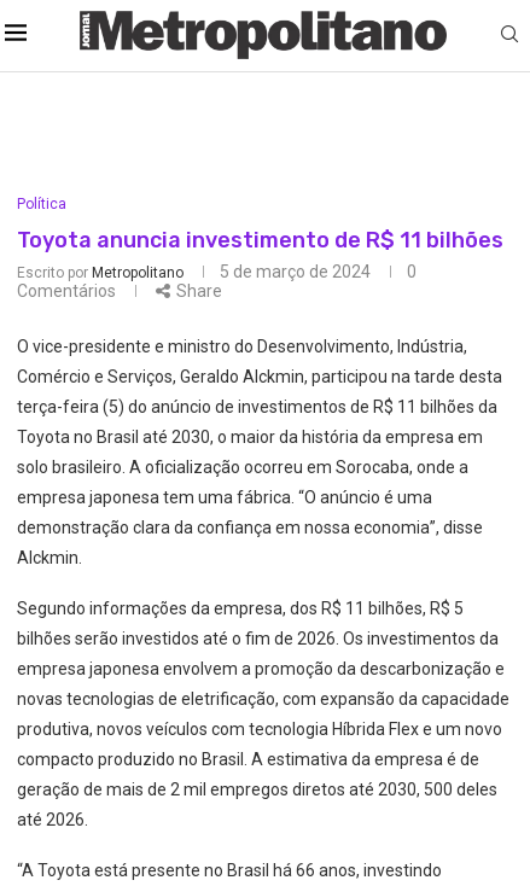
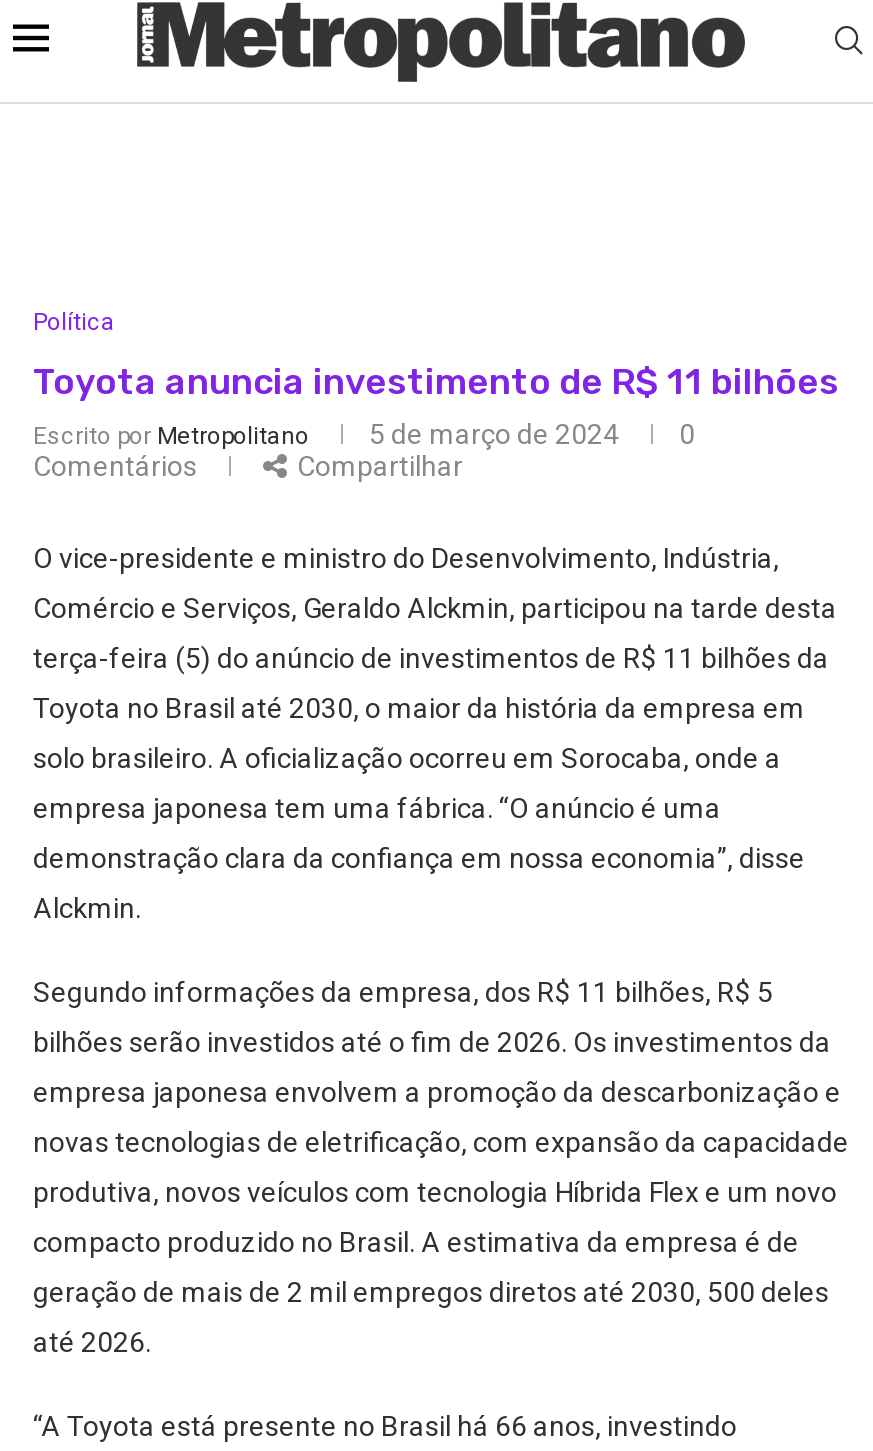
- Share
+ Compartilhar
